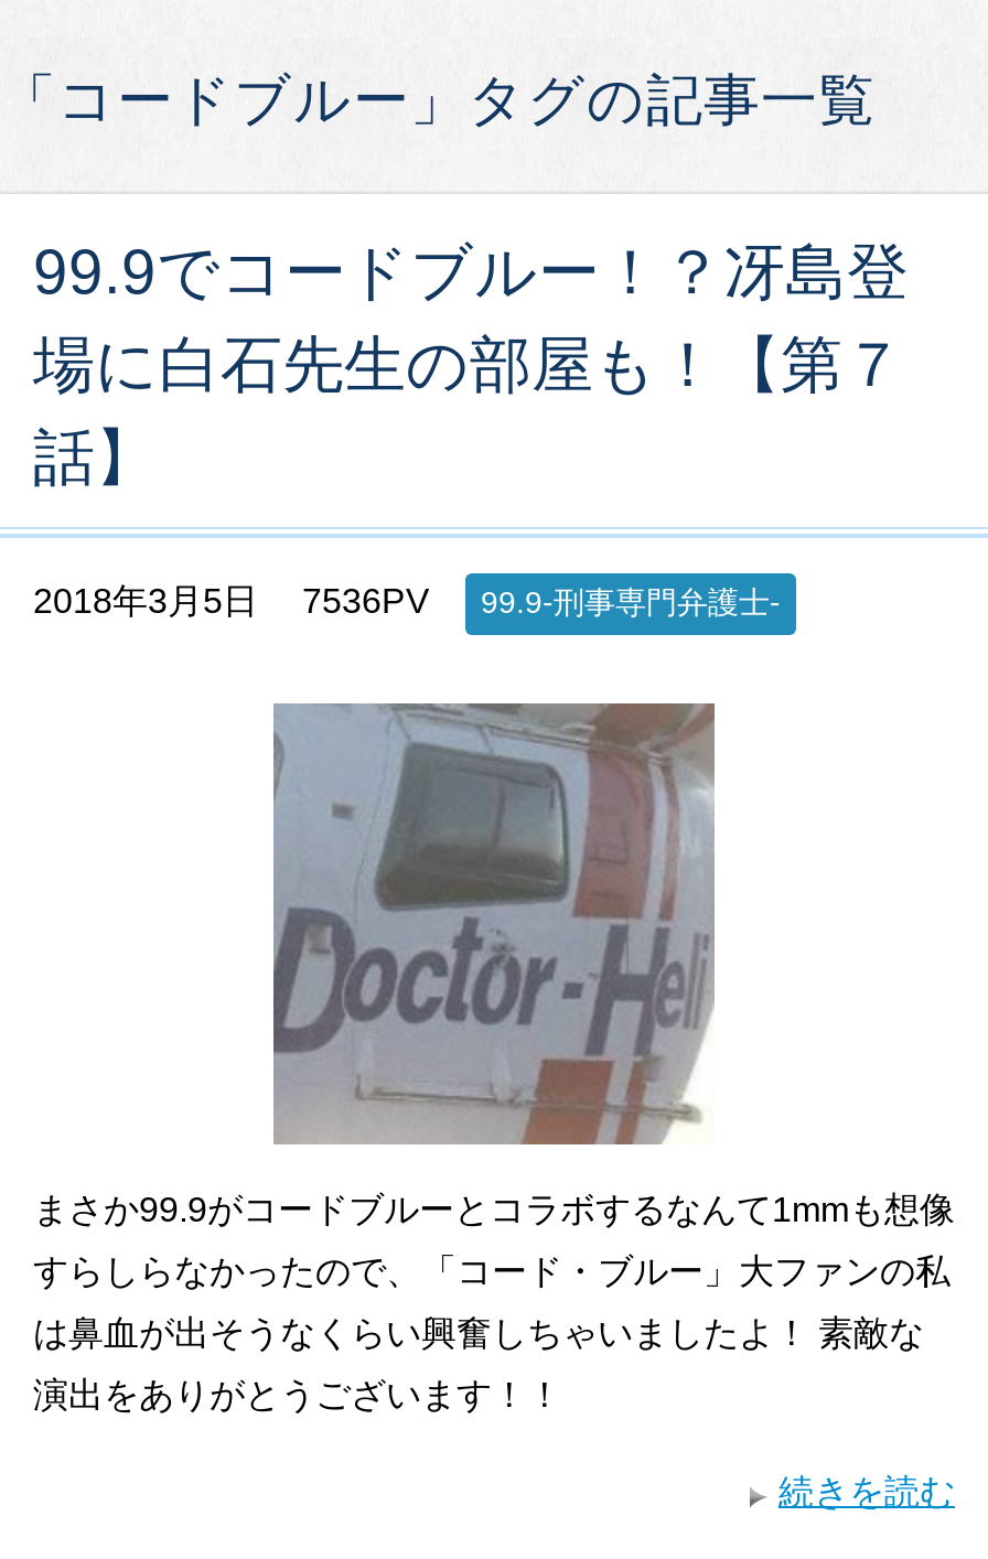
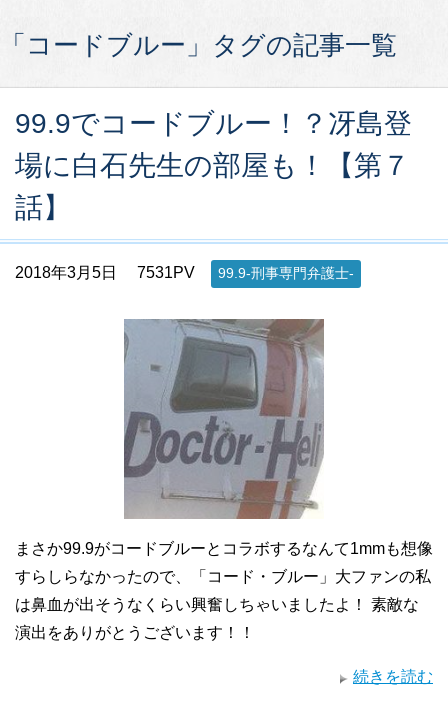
- 2018年3月5日 7536PV 99.9-刑事専門弁護士-
+ 2018年3月5日 7531PV 99.9-刑事専門弁護士-
